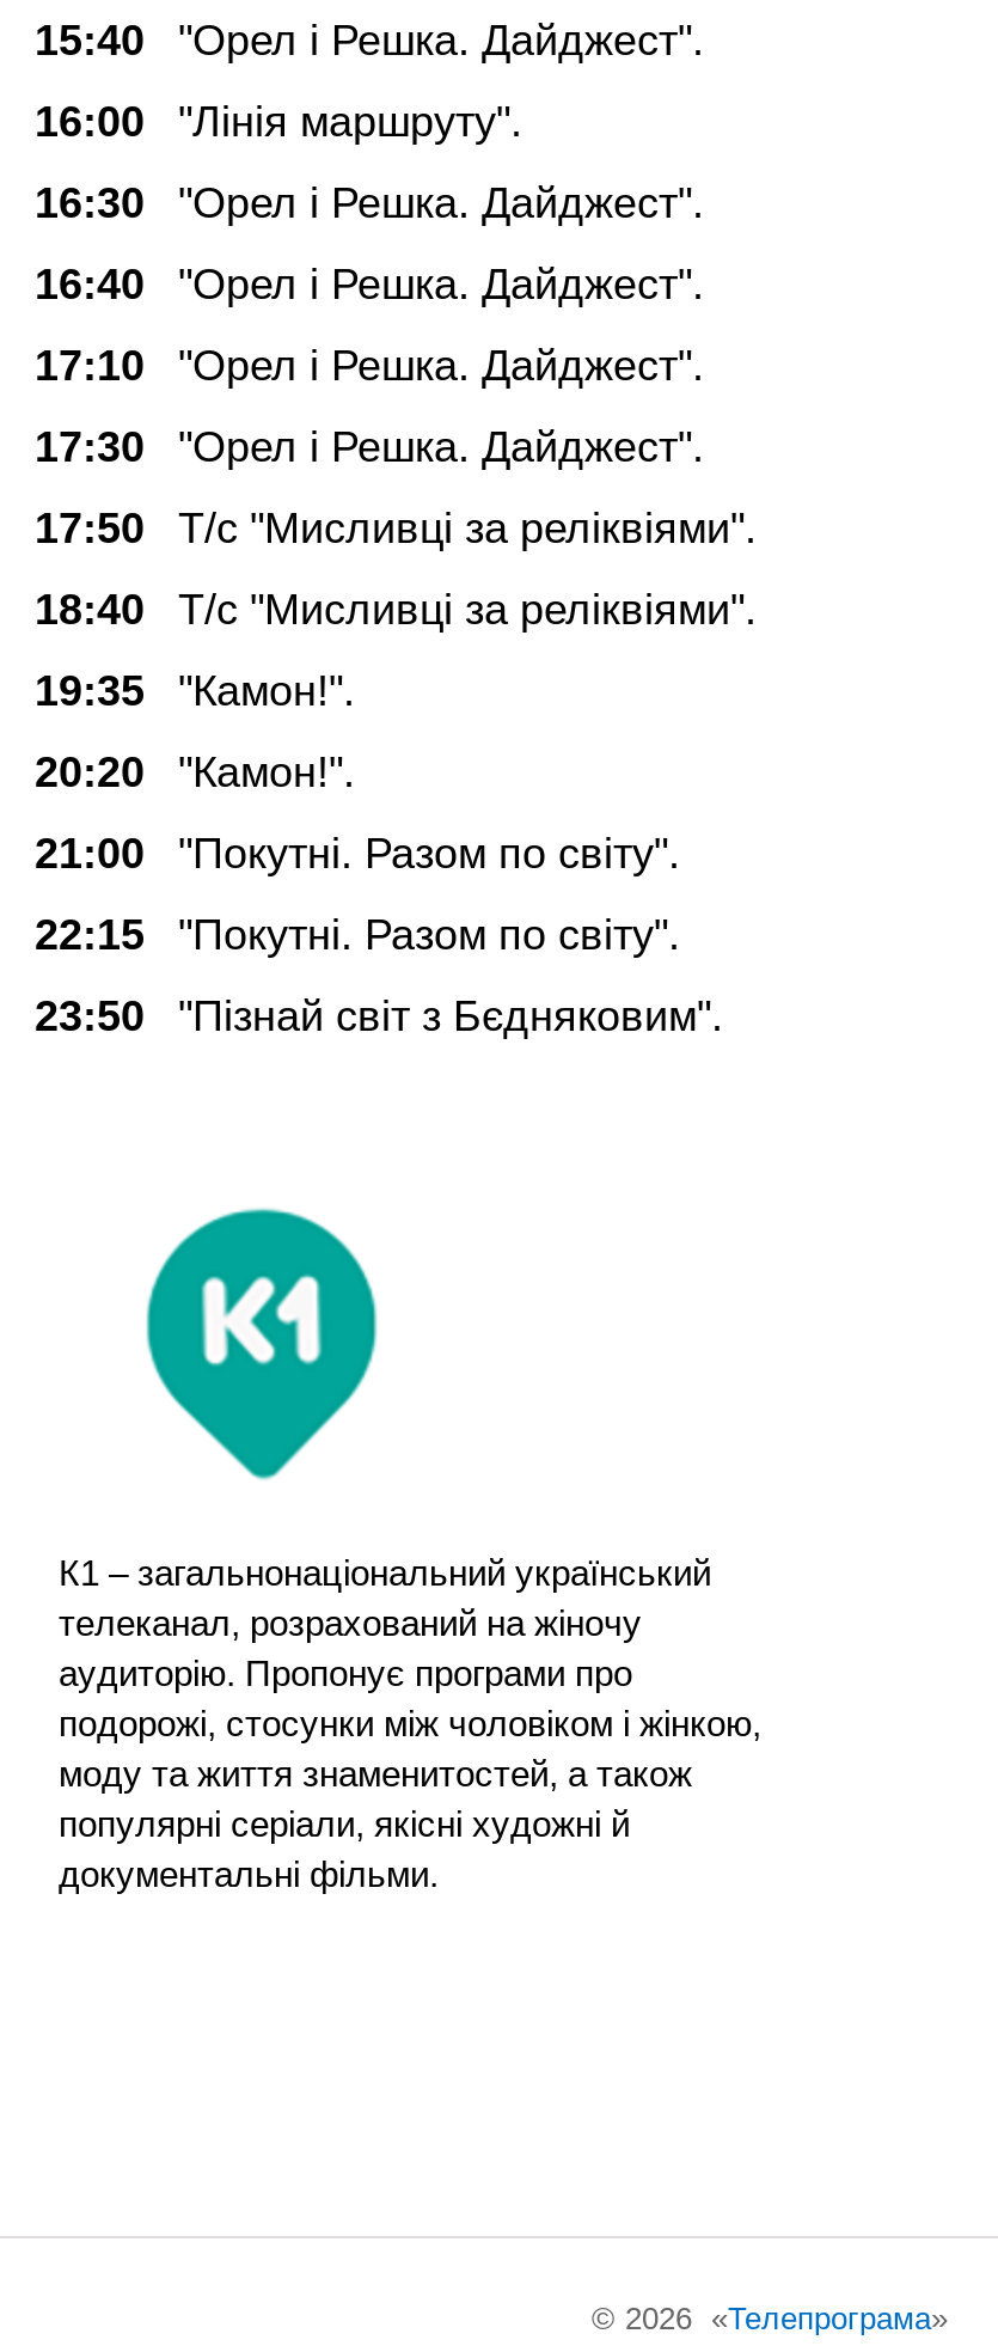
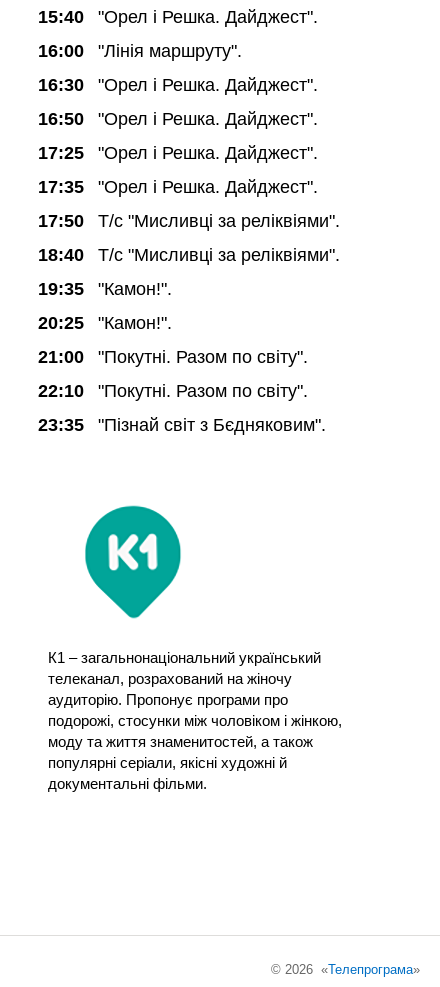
- 16:40 "Орел і Решка. Дайджест".
+ 16:50 "Орел і Решка. Дайджест".

- 17:10 "Орел і Решка. Дайджест".
+ 17:25 "Орел і Решка. Дайджест".

- 17:30 "Орел і Решка. Дайджест".
+ 17:35 "Орел і Решка. Дайджест".

- 20:20 "Камон!".
+ 20:25 "Камон!".

- 22:15 "Покутні. Разом по світу".
+ 22:10 "Покутні. Разом по світу".

- 23:50 "Пізнай світ з Бєдняковим".
+ 23:35 "Пізнай світ з Бєдняковим".
